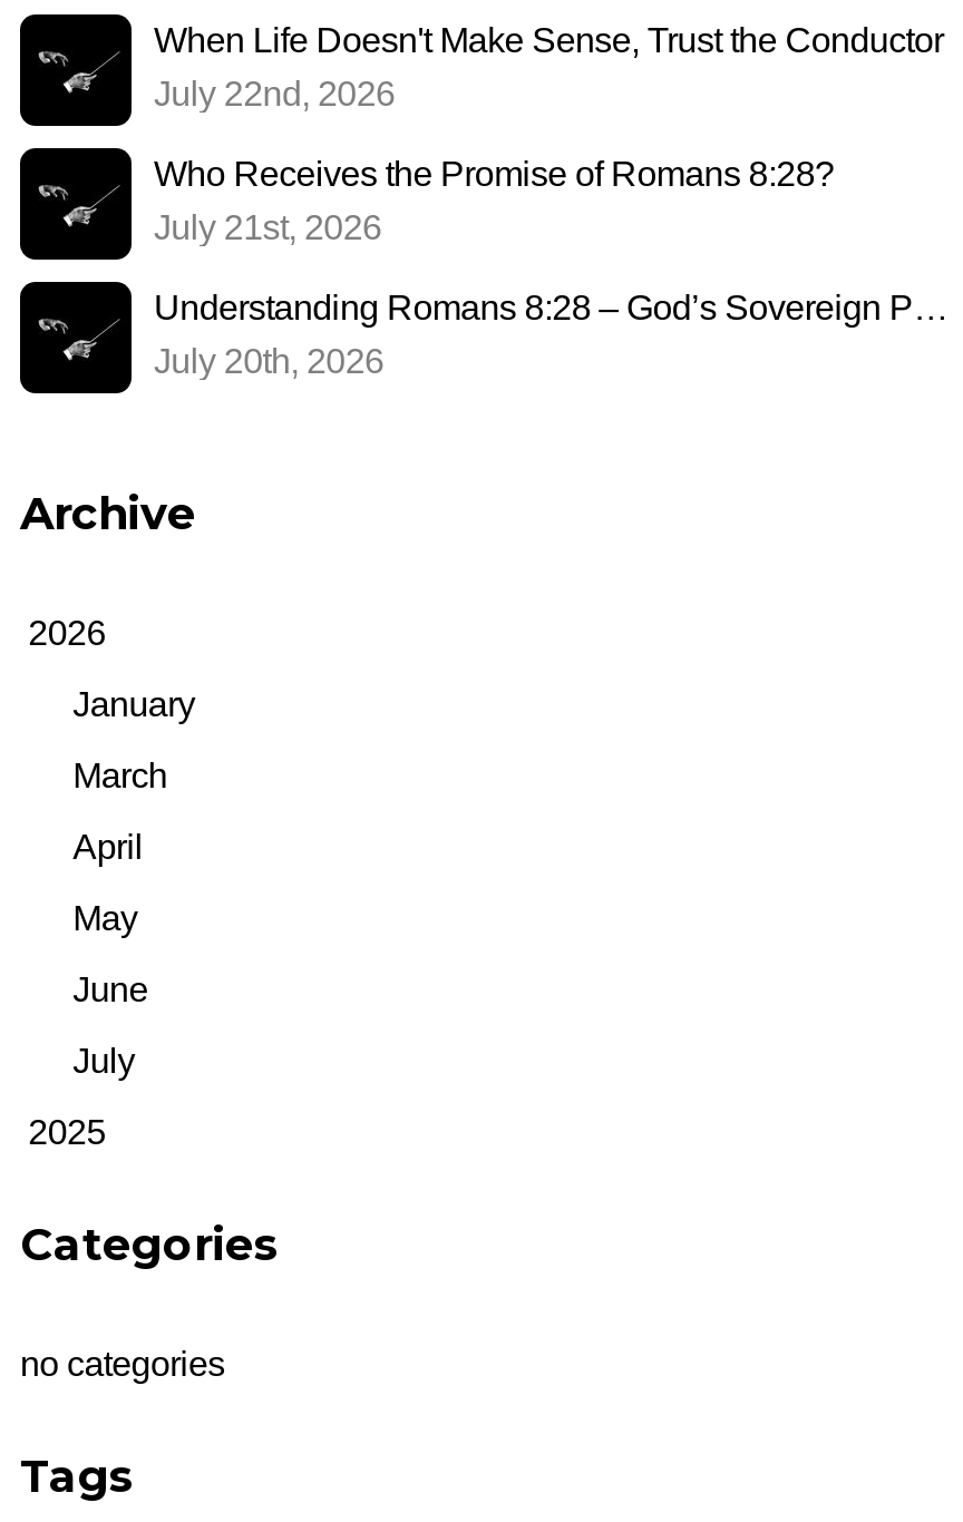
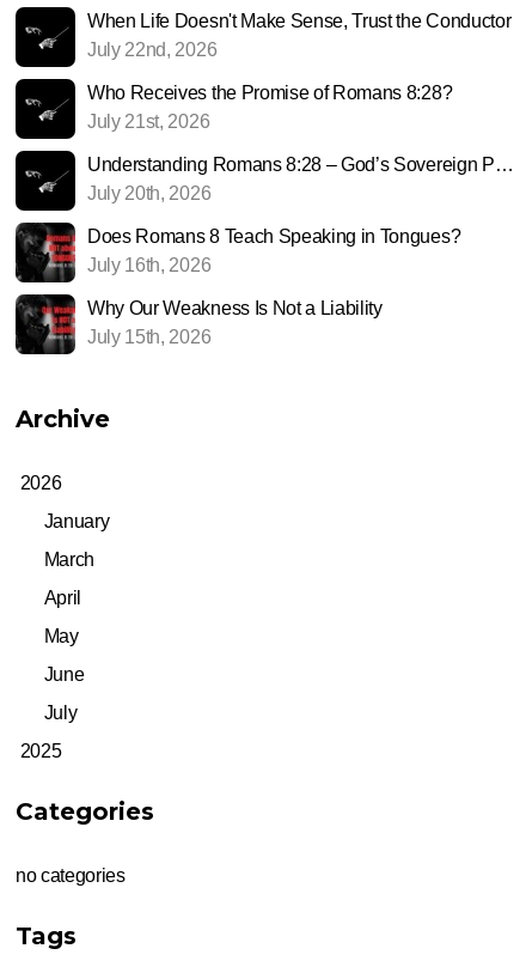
+ [image]
+ Does Romans 8 Teach Speaking in Tongues?
+ July 16th, 2026
+ Why Our Weakness Is Not a Liability
+ July 15th, 2026

+ [image]
